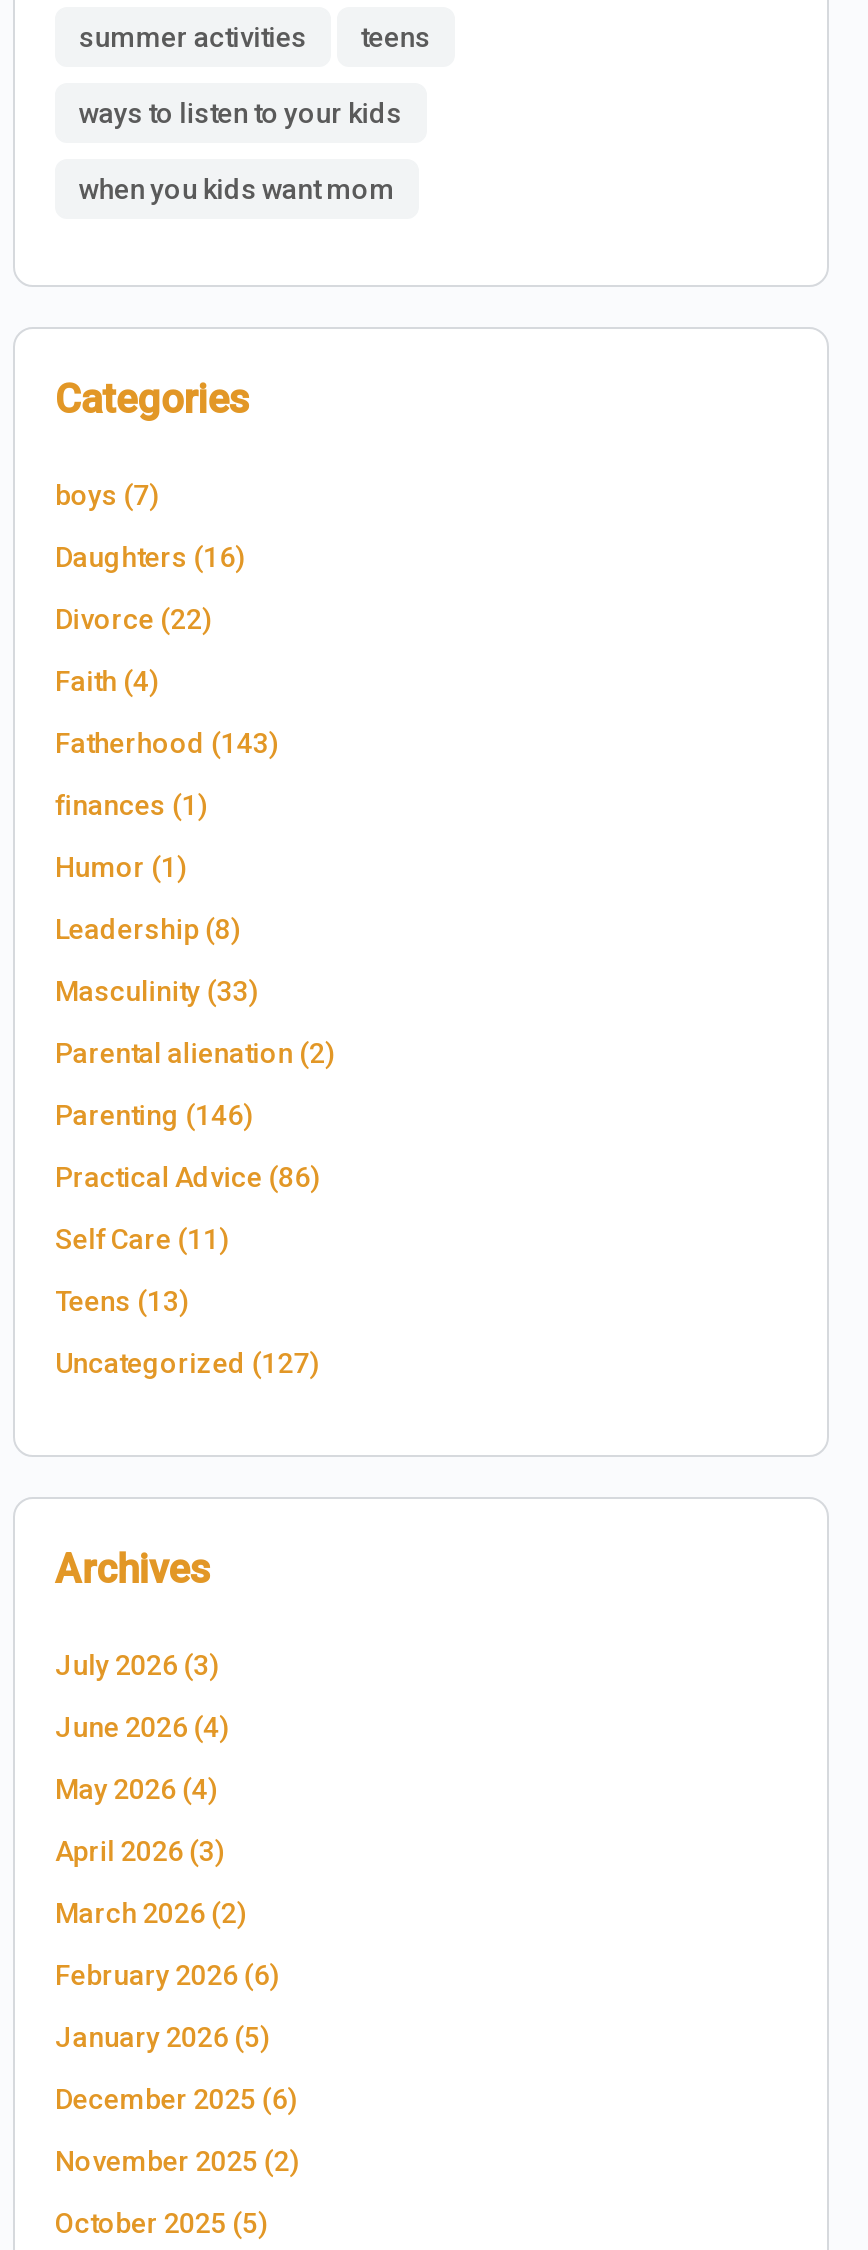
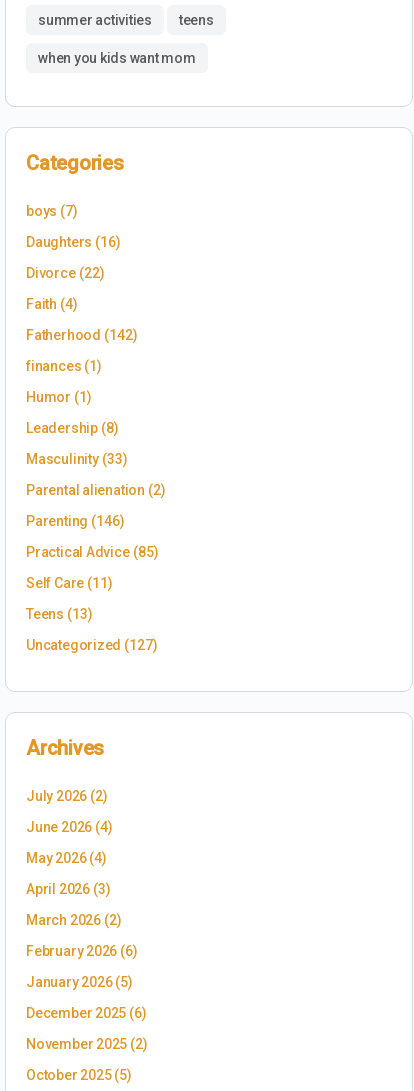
- ways to listen to your kids

- Fatherhood (143)
+ Fatherhood (142)

- Practical Advice (86)
+ Practical Advice (85)

- July 2026 (3)
+ July 2026 (2)
